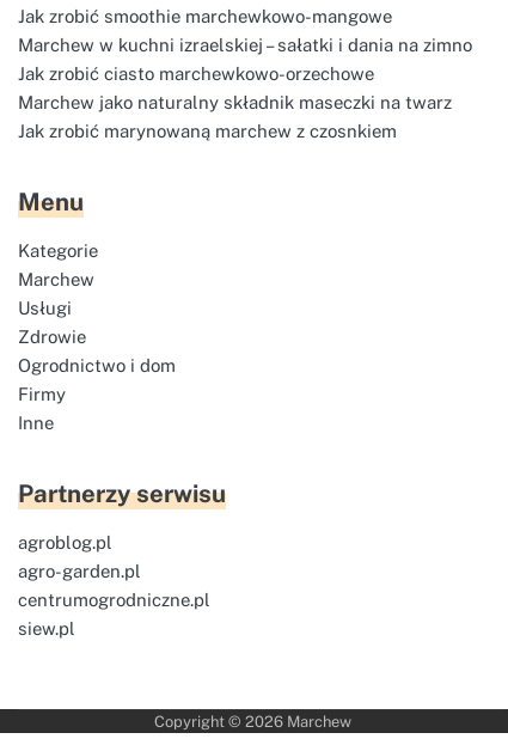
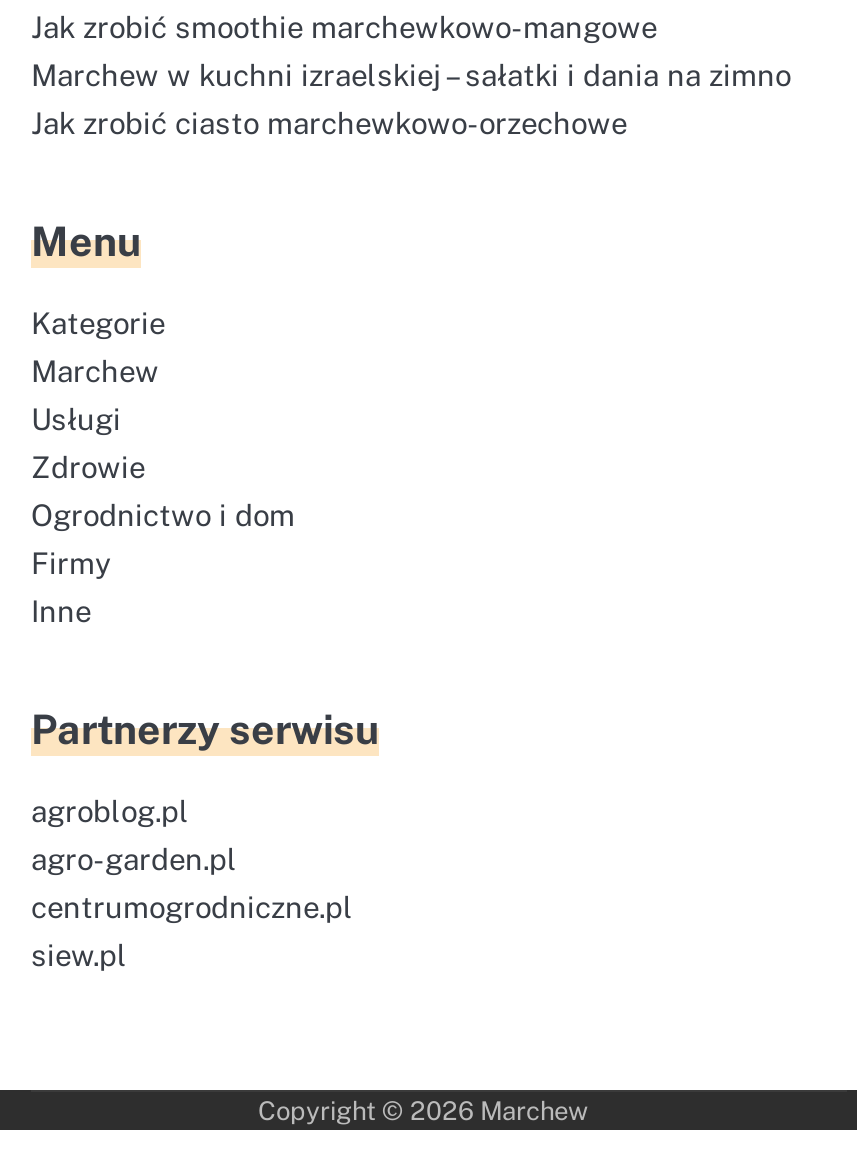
- Marchew jako naturalny składnik maseczki na twarz
- Jak zrobić marynowaną marchew z czosnkiem
